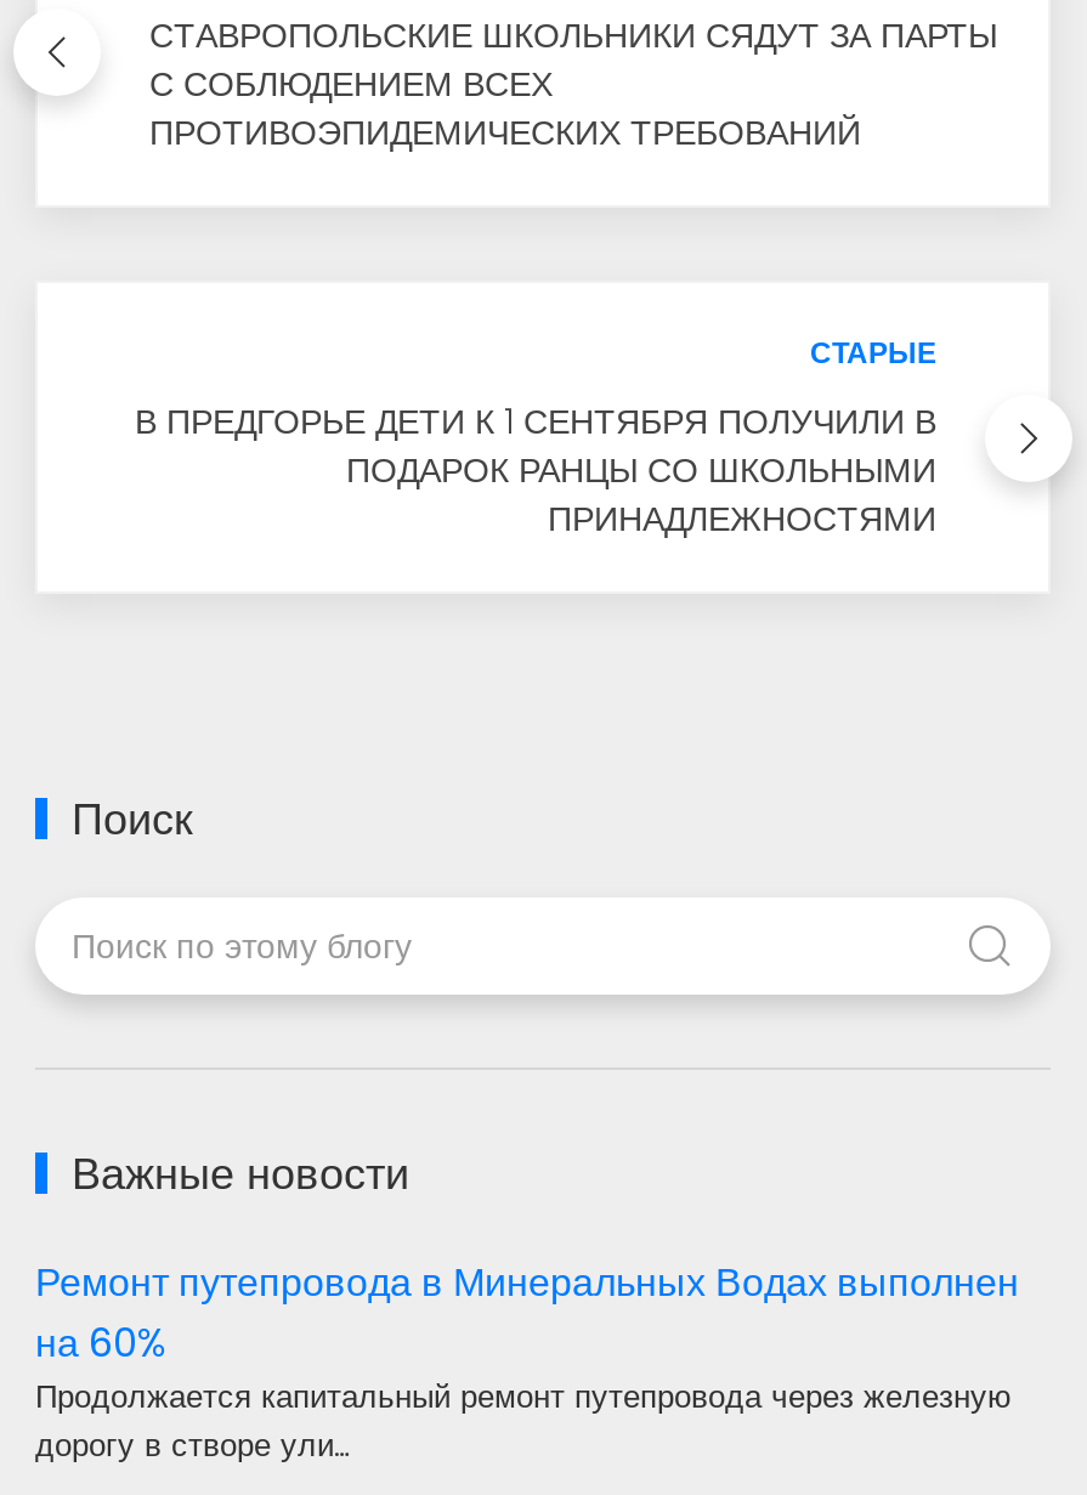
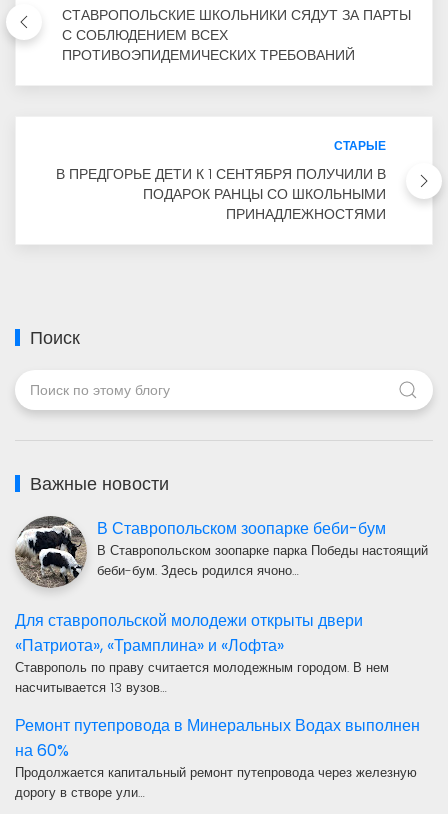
+ [image]
+ В Ставропольском зоопарке беби-бум
+ В Ставропольском зоопарке парка Победы настоящий
+ беби-бум. Здесь родился ячоно…
+ Для ставропольской молодежи открыты двери
+ «Патриота», «Трамплина» и «Лофта»
+ Ставрополь по праву считается молодежным городом. В нем
+ насчитывается 13 вузов…
